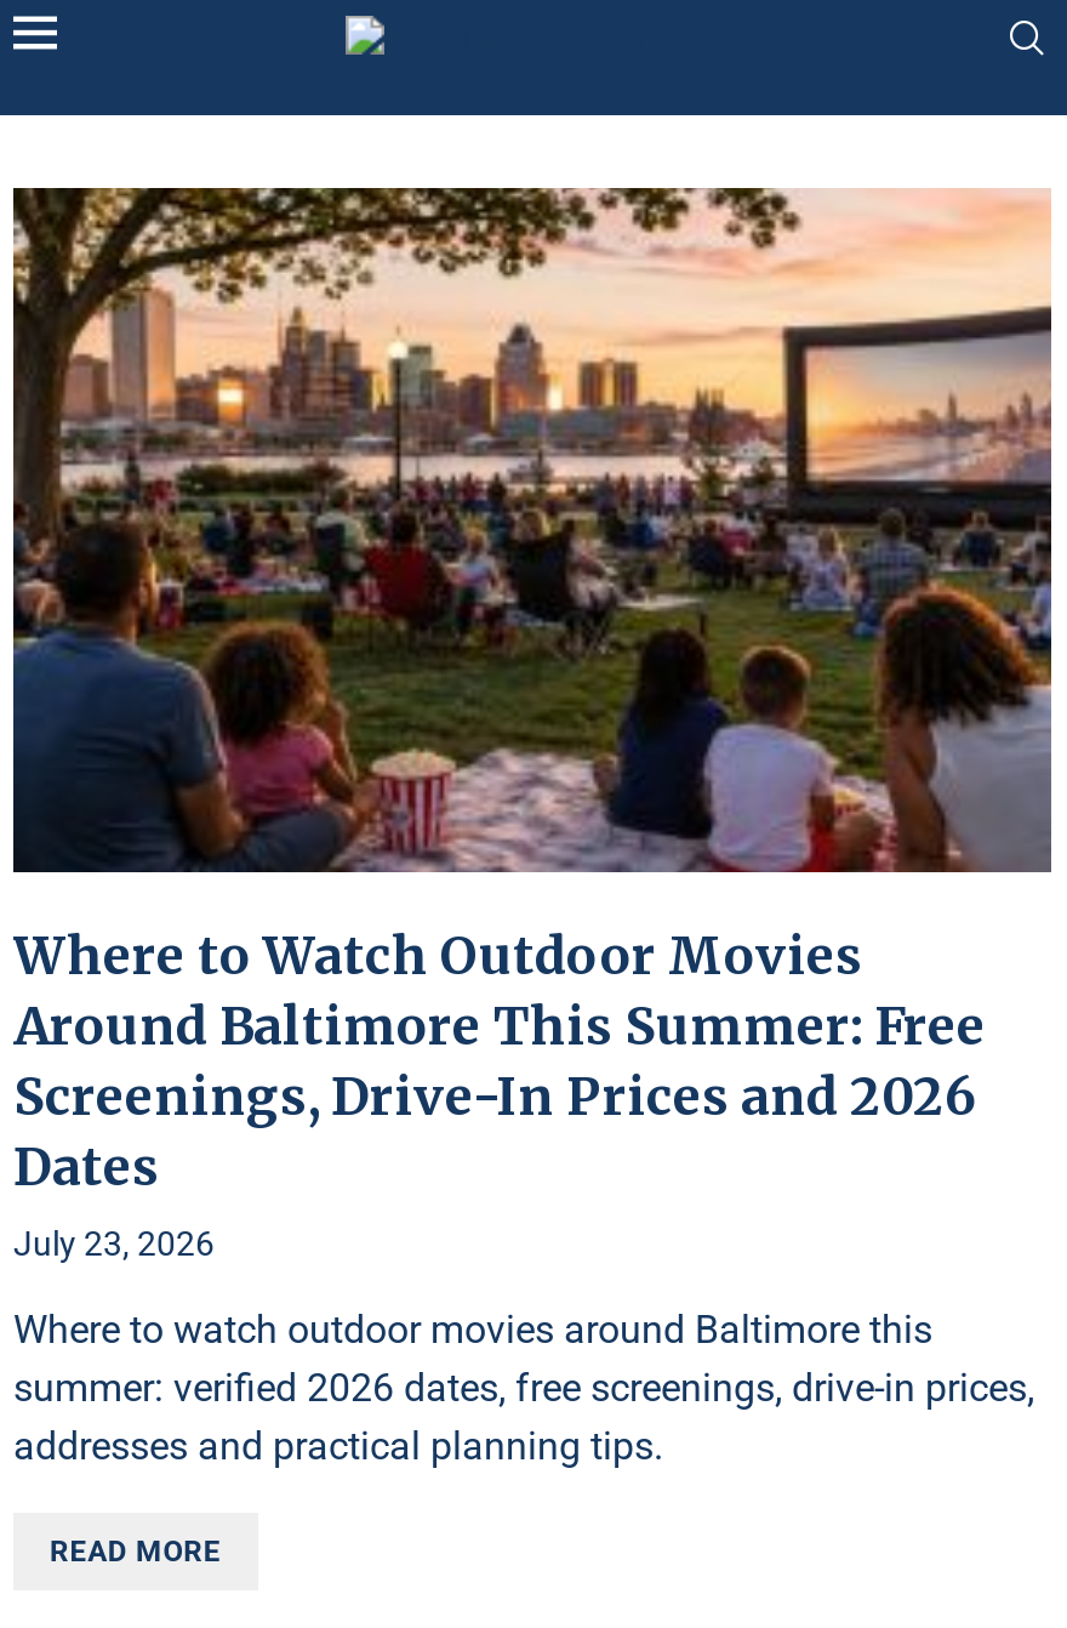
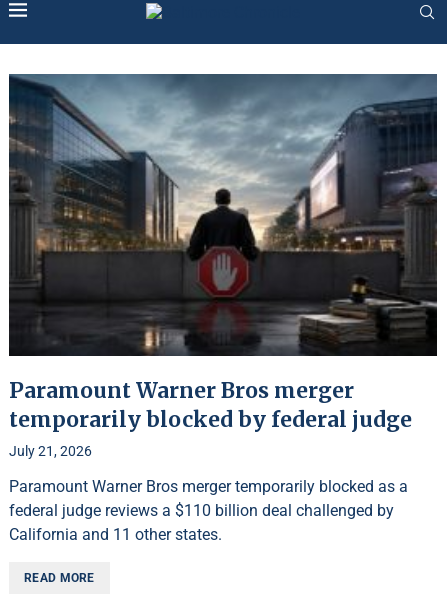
- [image]
- Where to Watch Outdoor Movies
- Around Baltimore This Summer: Free
- Screenings, Drive-In Prices and 2026
- Dates
- July 23, 2026
+ [image]
+ Paramount Warner Bros merger
+ temporarily blocked by federal judge
+ July 21, 2026

- Where to watch outdoor movies around Baltimore this
- summer: verified 2026 dates, free screenings, drive-in prices,
- addresses and practical planning tips.
+ Paramount Warner Bros merger temporarily blocked as a
+ federal judge reviews a $110 billion deal challenged by
+ California and 11 other states.
